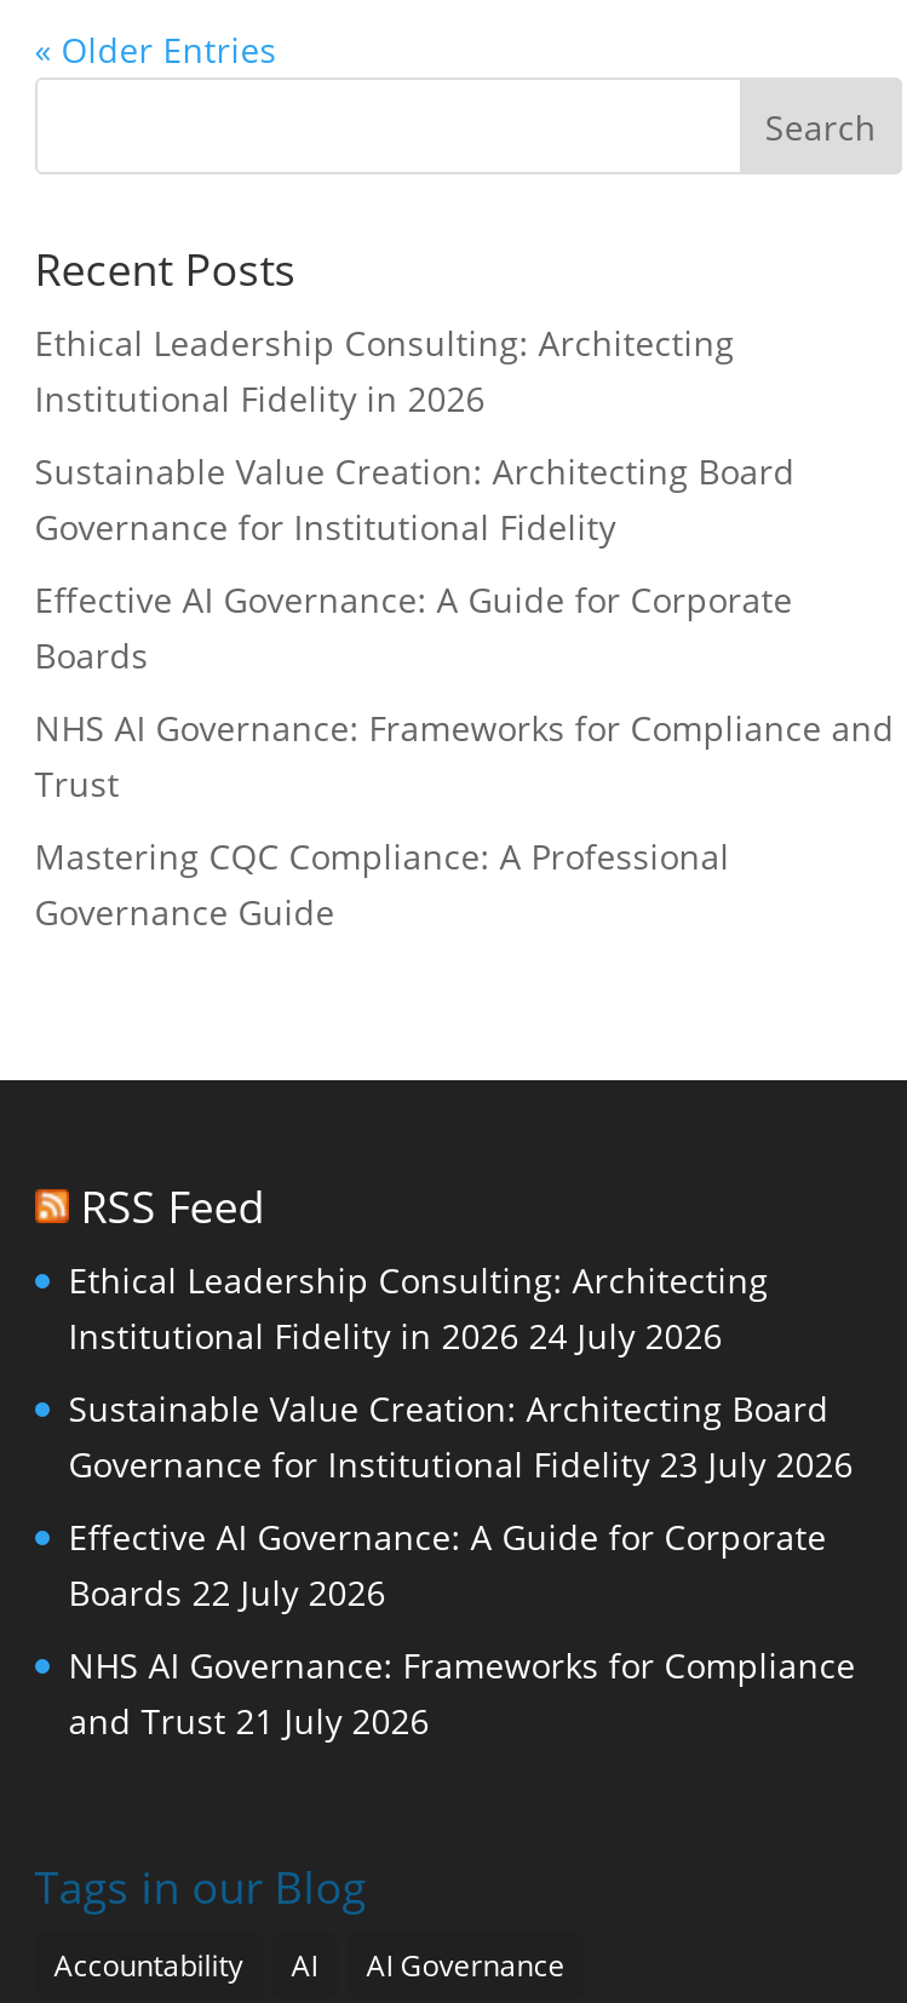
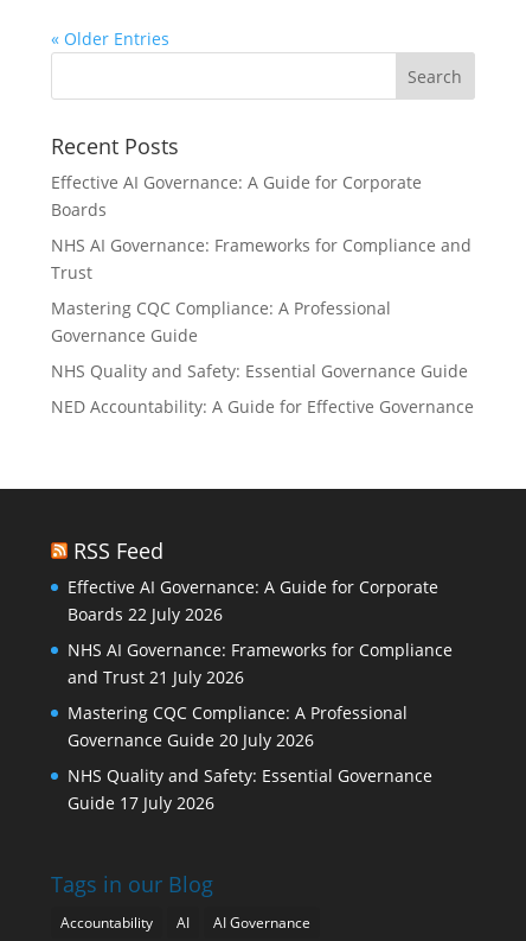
- Ethical Leadership Consulting: Architecting
- Institutional Fidelity in 2026
- Sustainable Value Creation: Architecting Board
- Governance for Institutional Fidelity

moved up: Effective AI Governance: A Guide for Corporate | Boards | NHS AI Governance: Frameworks for Compliance and | Trust | Mastering CQC Compliance: A Professional | Governance Guide

+ NHS Quality and Safety: Essential Governance Guide
+ NED Accountability: A Guide for Effective Governance

- Ethical Leadership Consulting: Architecting
- Institutional Fidelity in 2026 24 July 2026
- Sustainable Value Creation: Architecting Board
- Governance for Institutional Fidelity 23 July 2026

moved up: Effective AI Governance: A Guide for Corporate | Boards 22 July 2026 | NHS AI Governance: Frameworks for Compliance | and Trust 21 July 2026

+ Mastering CQC Compliance: A Professional
+ Governance Guide 20 July 2026
+ NHS Quality and Safety: Essential Governance
+ Guide 17 July 2026
